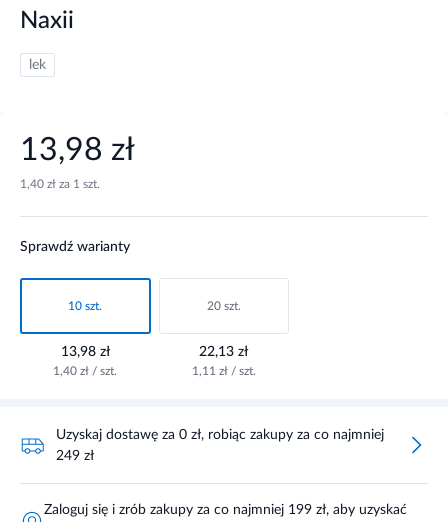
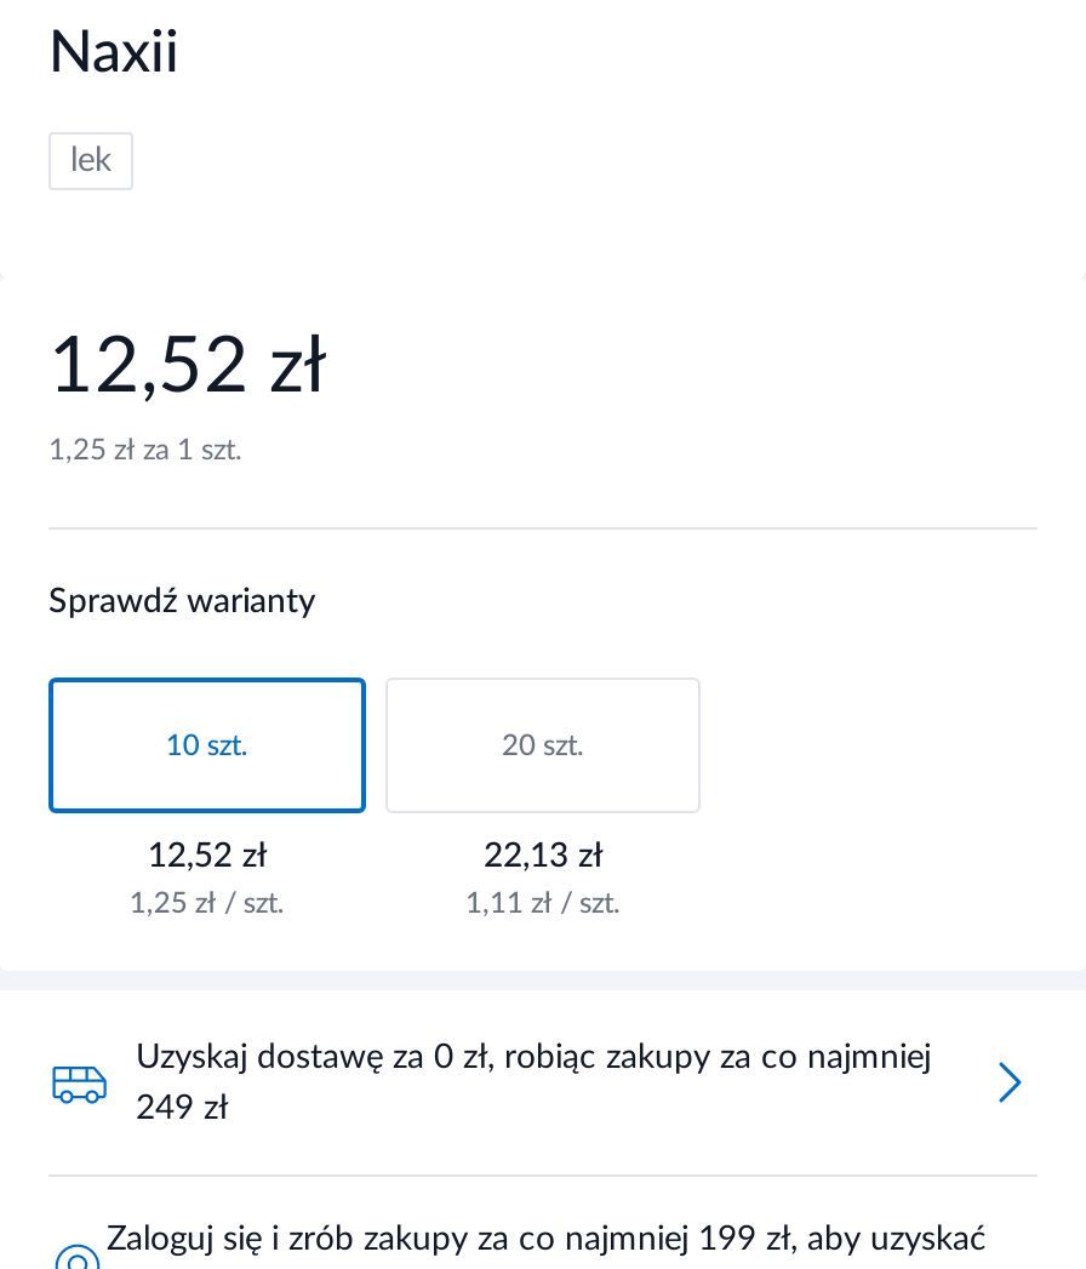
- 13,98 zł
+ 12,52 zł

- 1,40 zł za 1 szt.
+ 1,25 zł za 1 szt.

- 13,98 zł
+ 12,52 zł

- 1,40 zł / szt.
+ 1,25 zł / szt.
